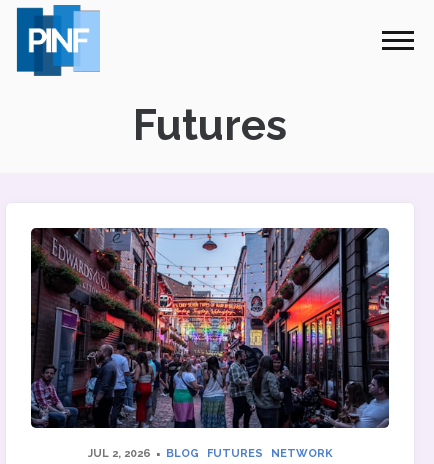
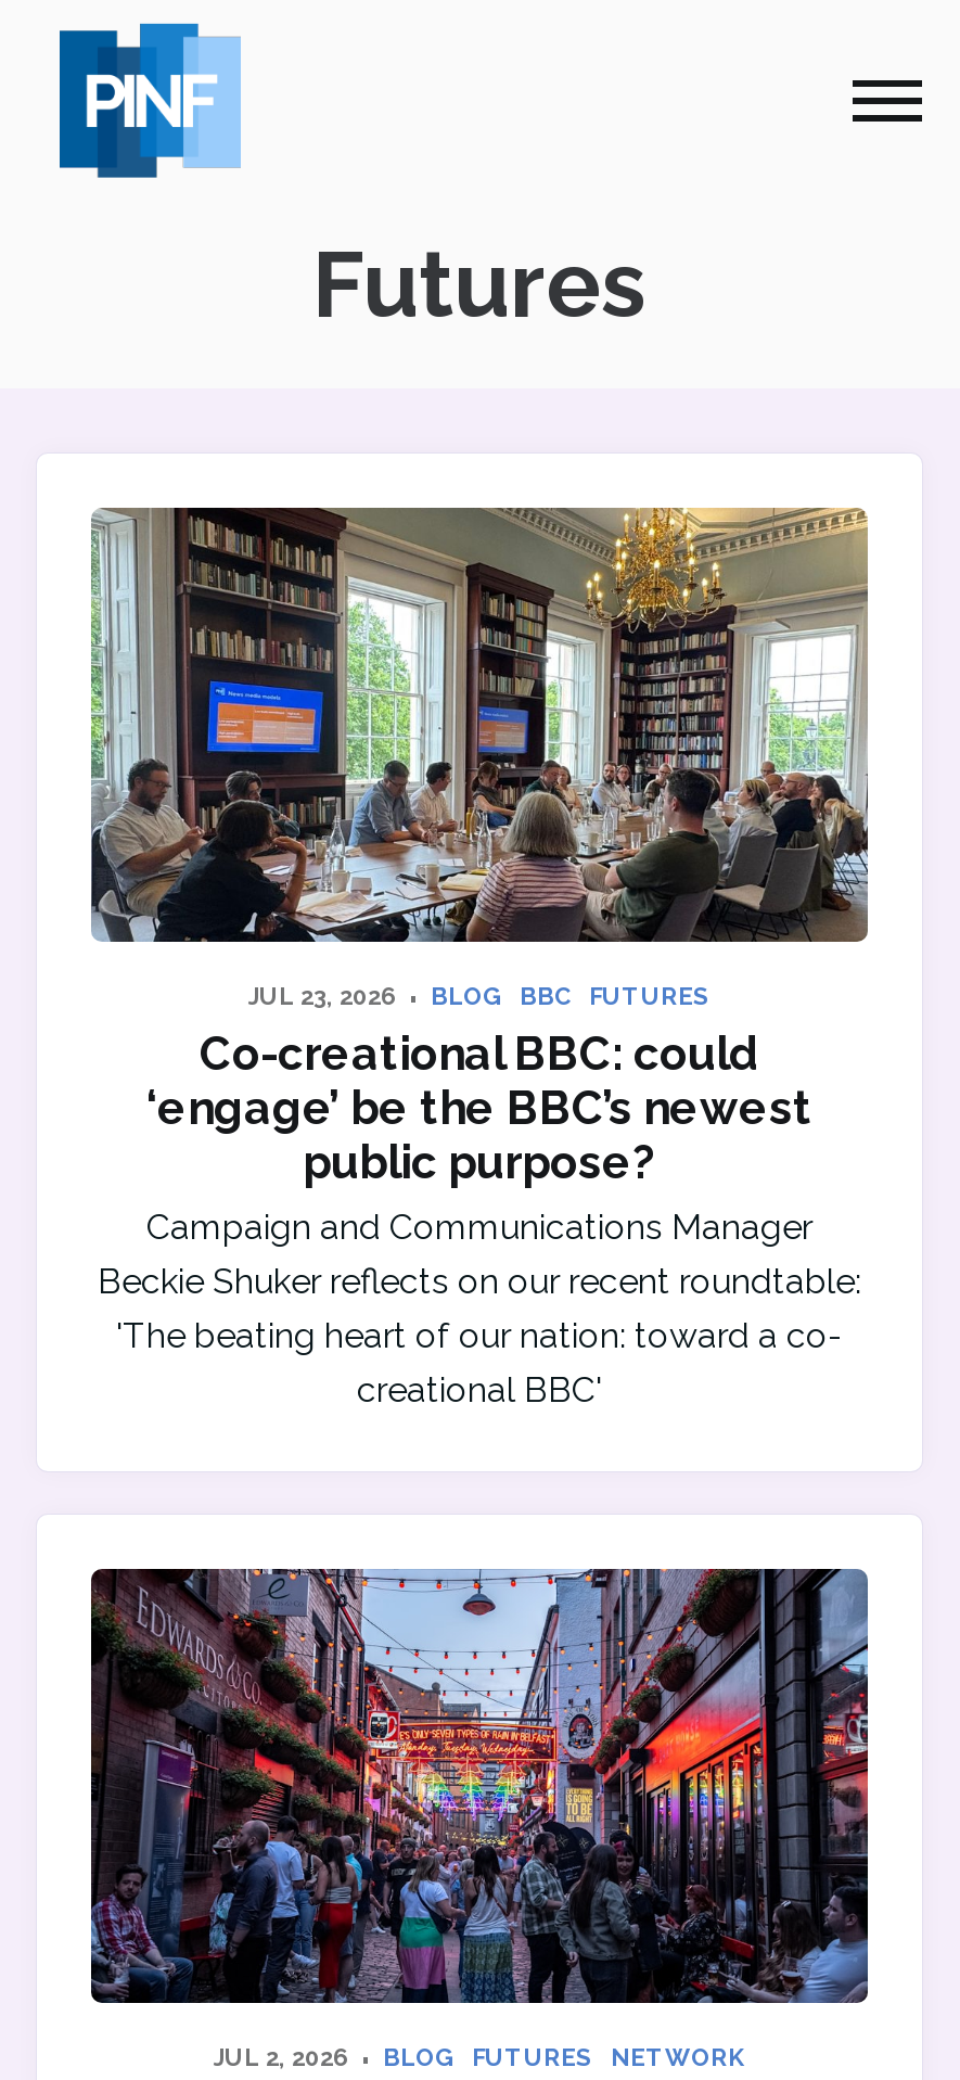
+ [image]
+ JUL 23, 2026
+ BLOG
+ BBC
+ FUTURES
+ Co-creational BBC: could
+ ‘engage’ be the BBC’s newest
+ public purpose?
+ Campaign and Communications Manager
+ Beckie Shuker reflects on our recent roundtable:
+ 'The beating heart of our nation: toward a co-
+ creational BBC'
